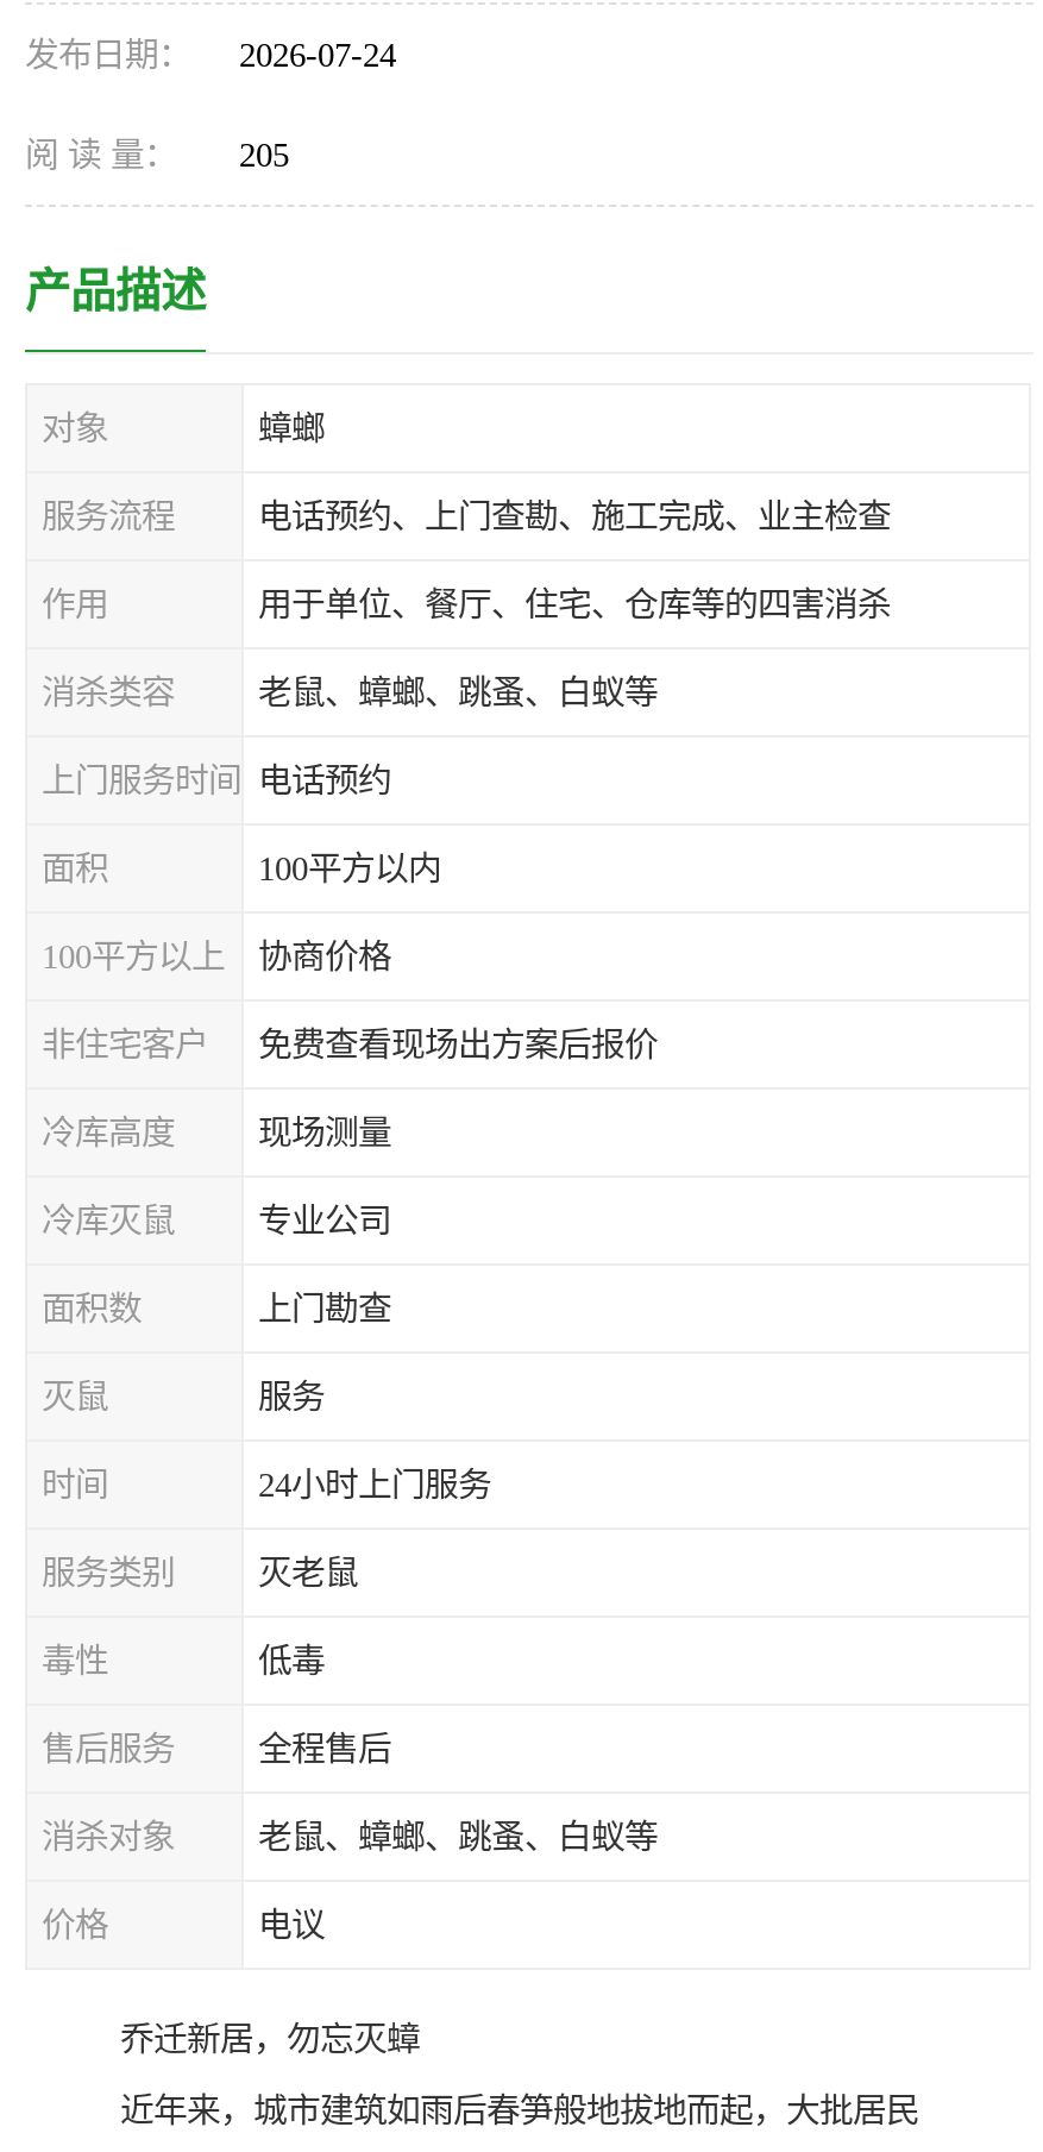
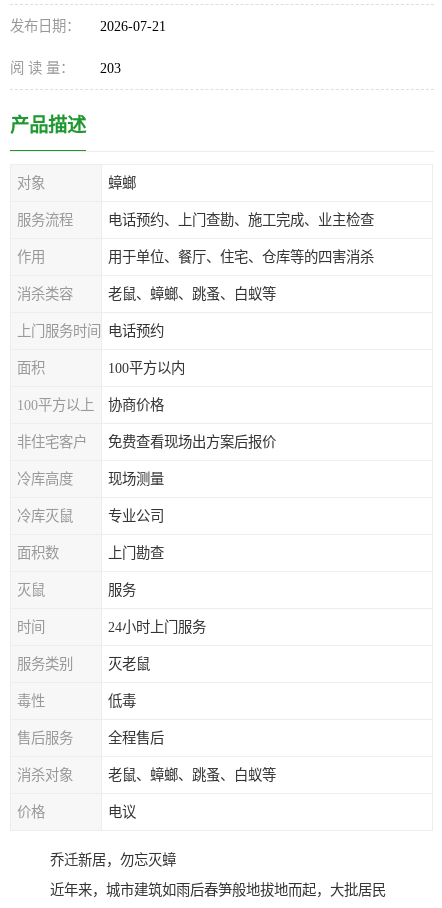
- 发布日期： 2026-07-24
+ 发布日期： 2026-07-21

- 阅 读 量： 205
+ 阅 读 量： 203
